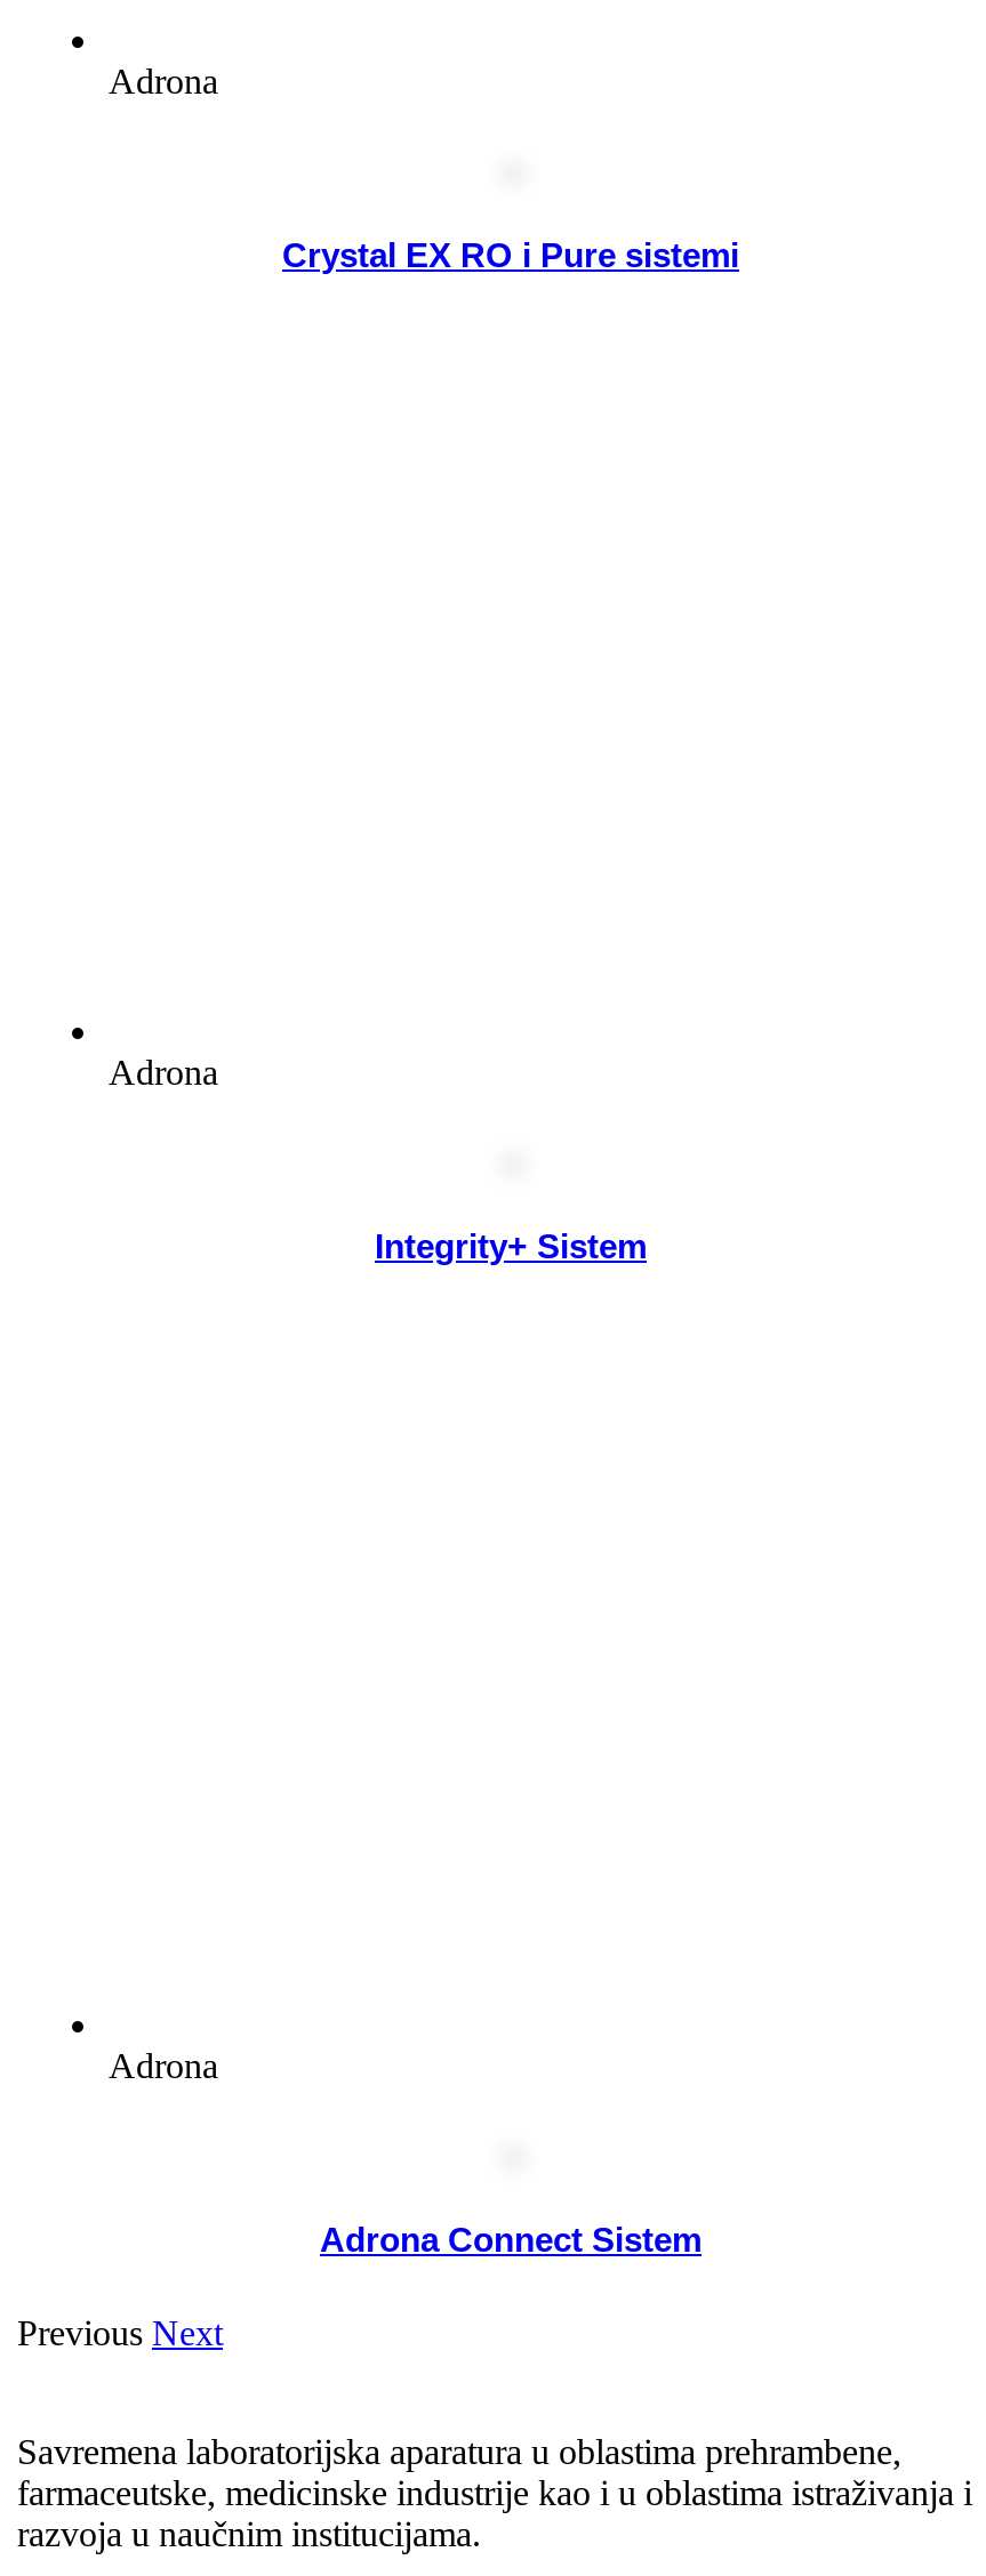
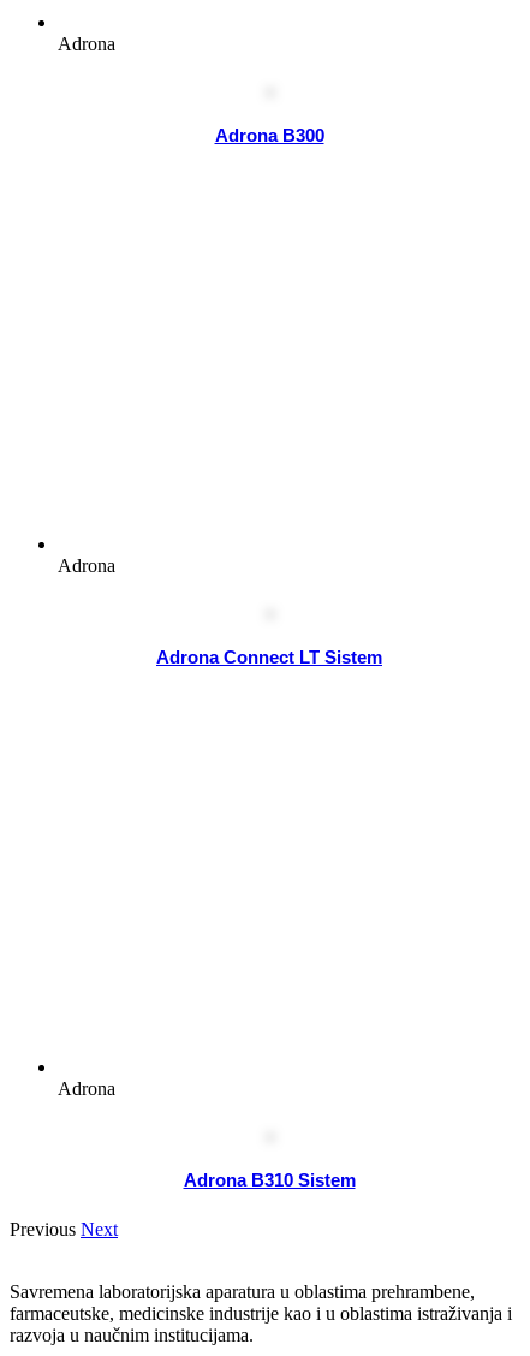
- Crystal EX RO i Pure sistemi
+ Adrona B300

- Integrity+ Sistem
+ Adrona Connect LT Sistem

- Adrona Connect Sistem
+ Adrona B310 Sistem
